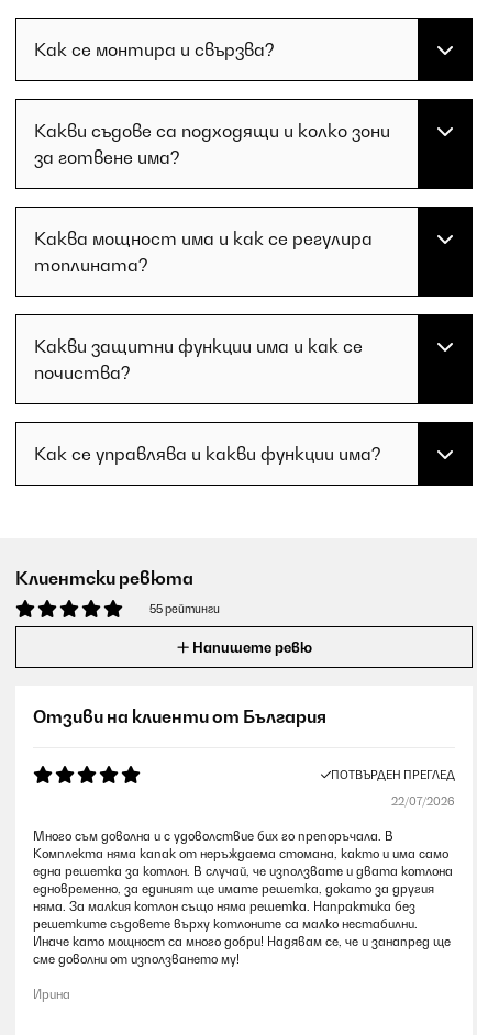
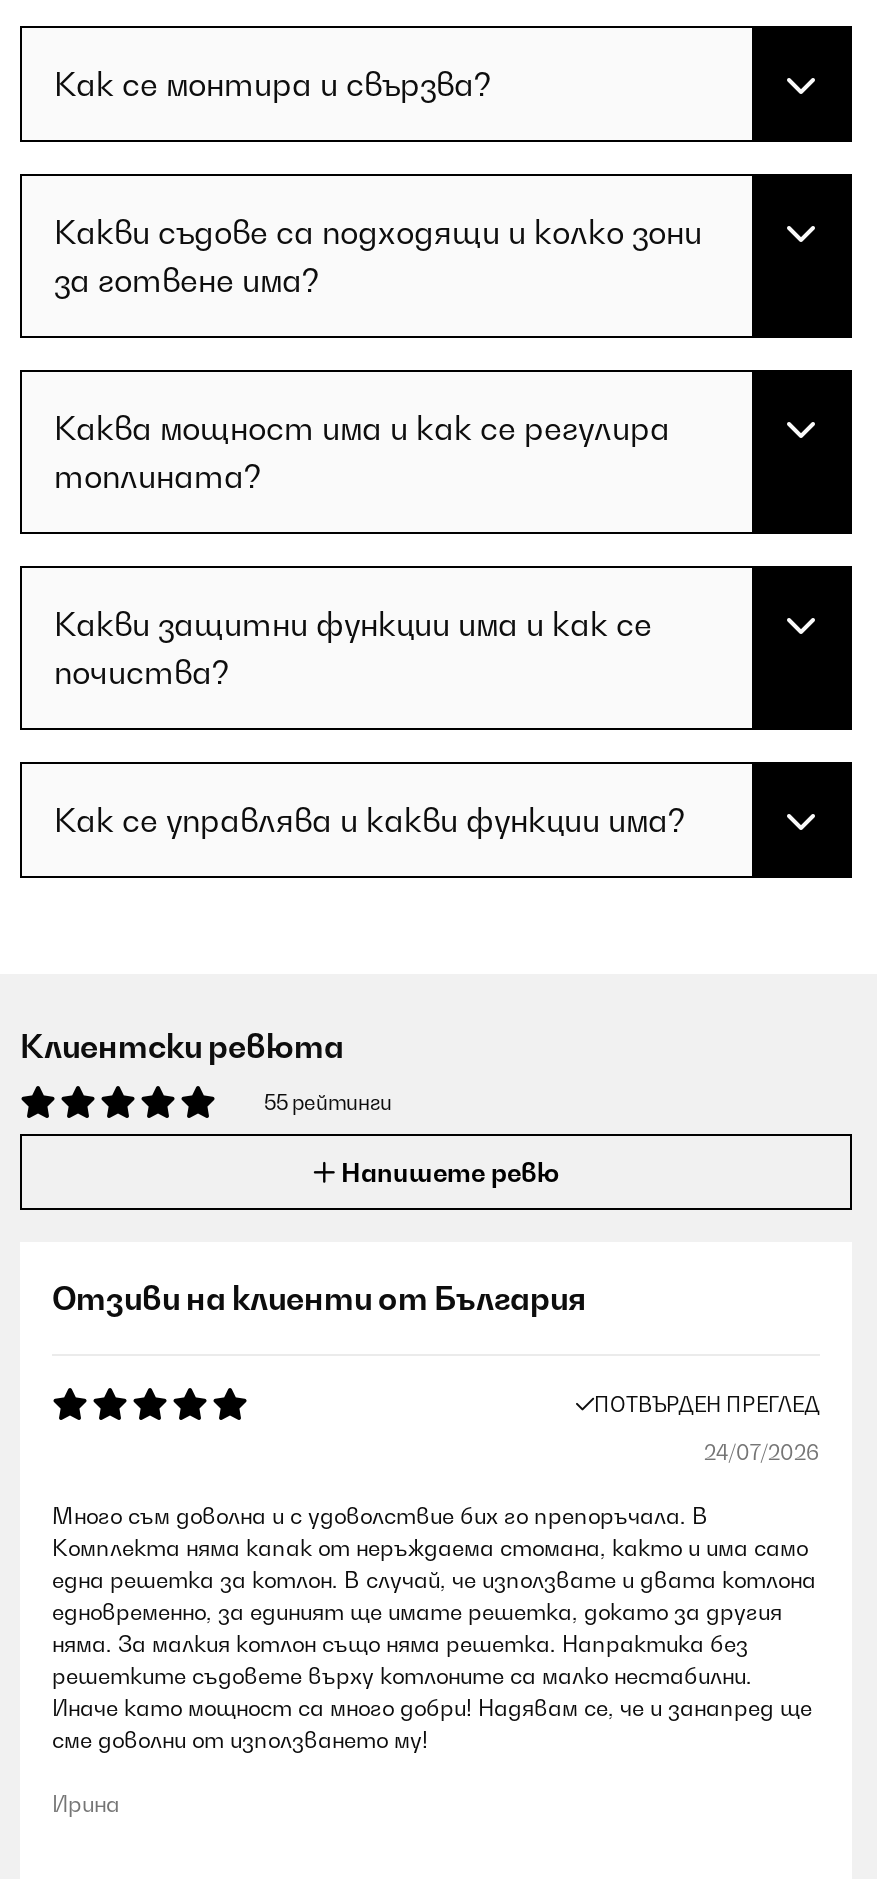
- 22/07/2026
+ 24/07/2026
